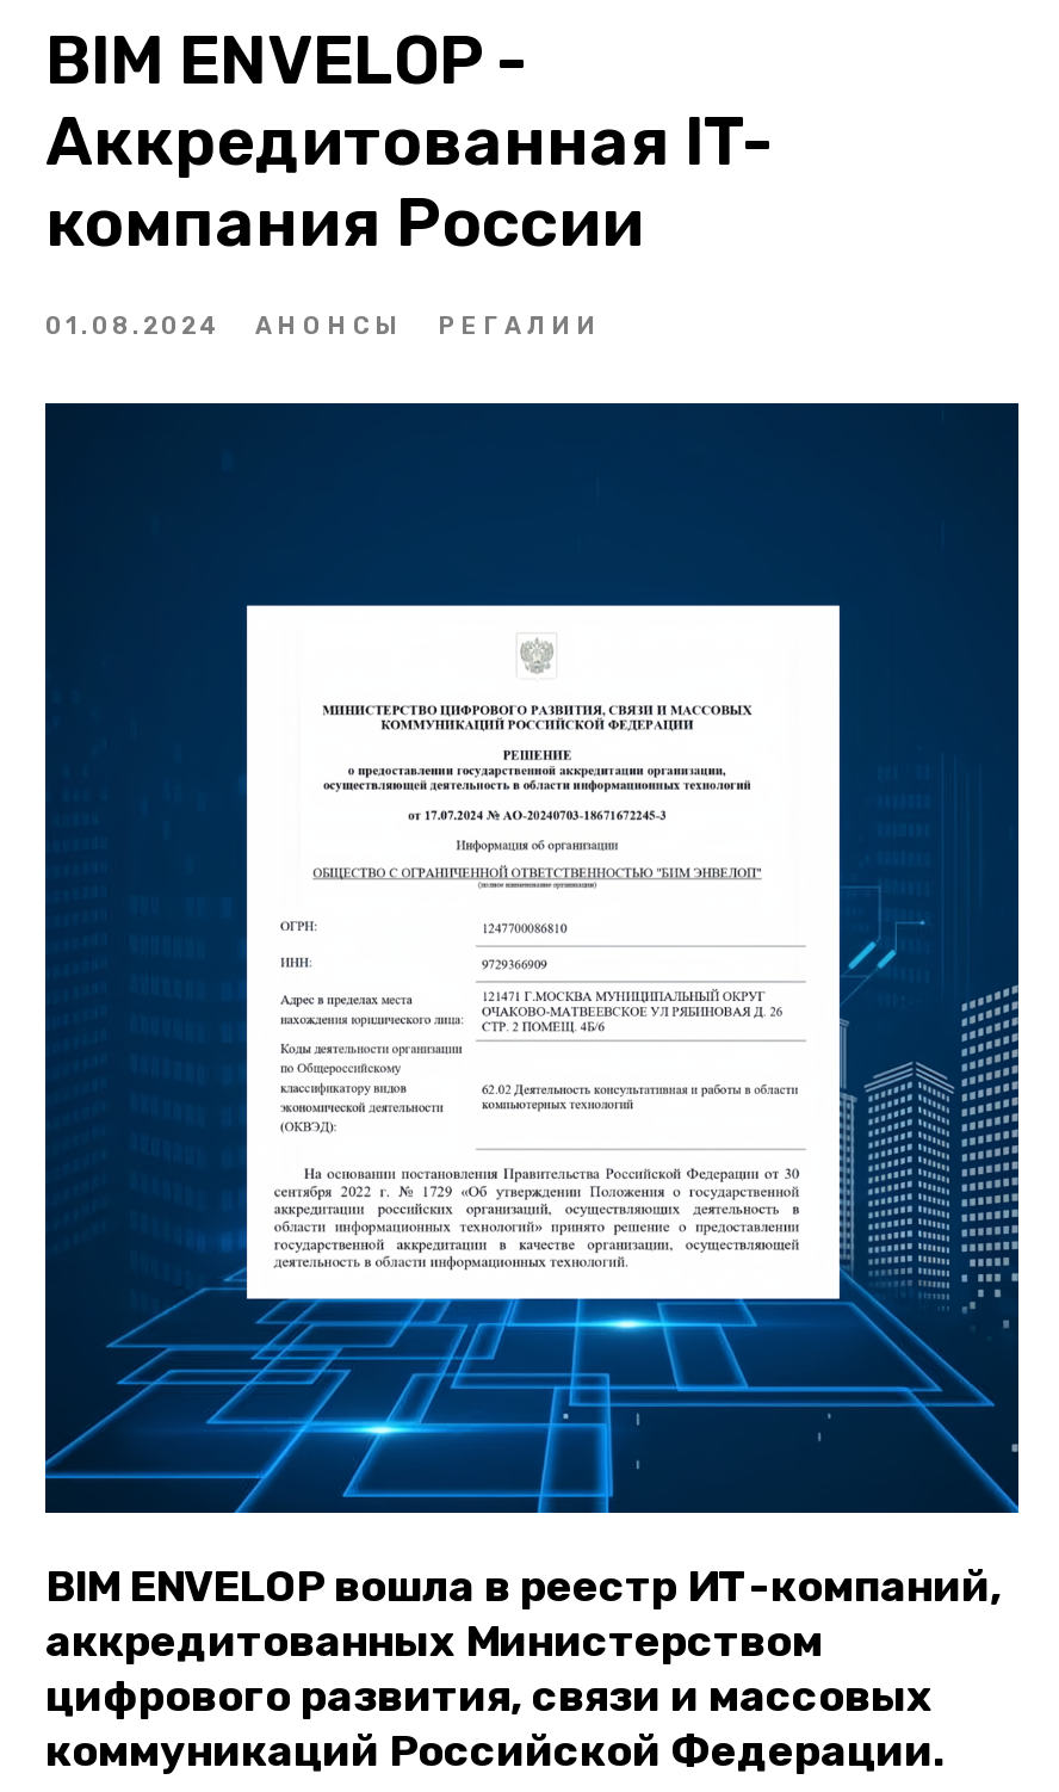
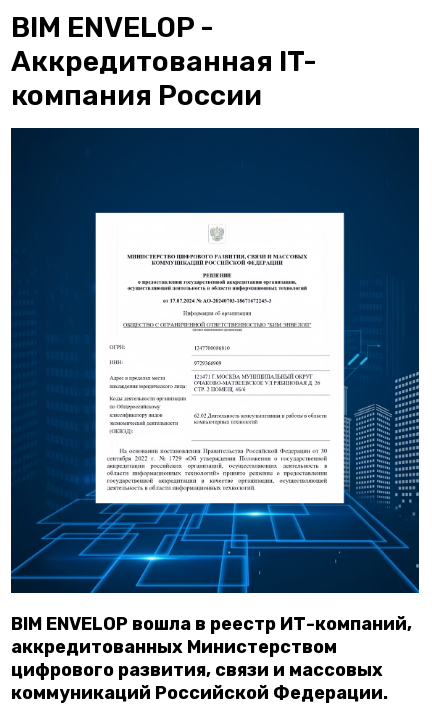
- 01.08.2024
- АНОНСЫ
- РЕГАЛИИ
